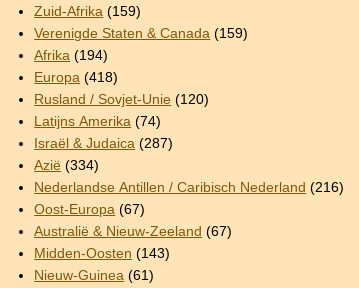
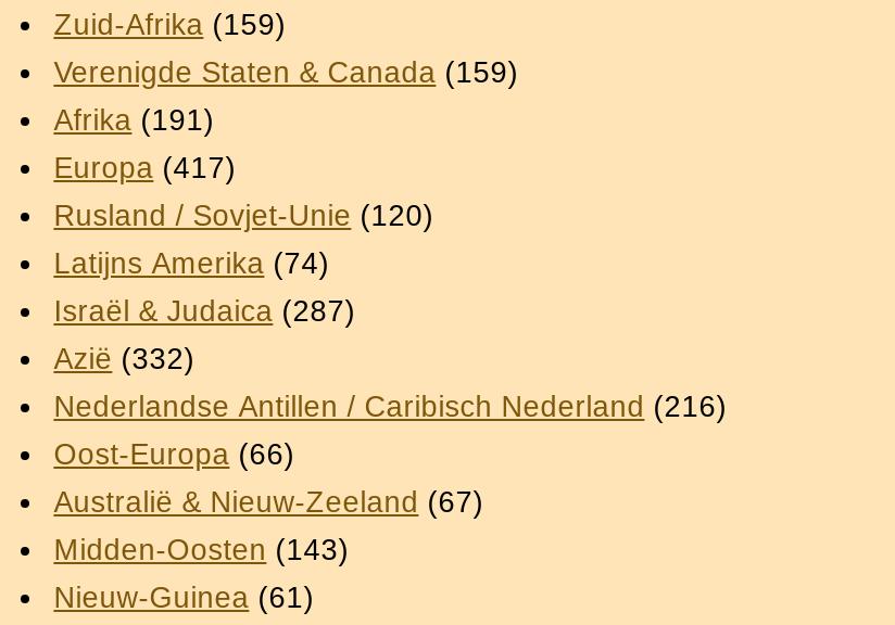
- Afrika (194)
+ Afrika (191)

- Europa (418)
+ Europa (417)

- Azië (334)
+ Azië (332)

- Oost-Europa (67)
+ Oost-Europa (66)
